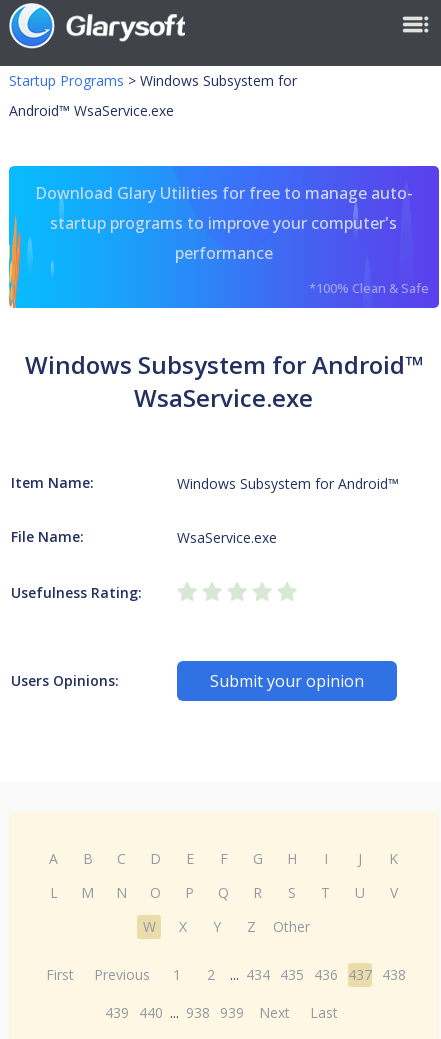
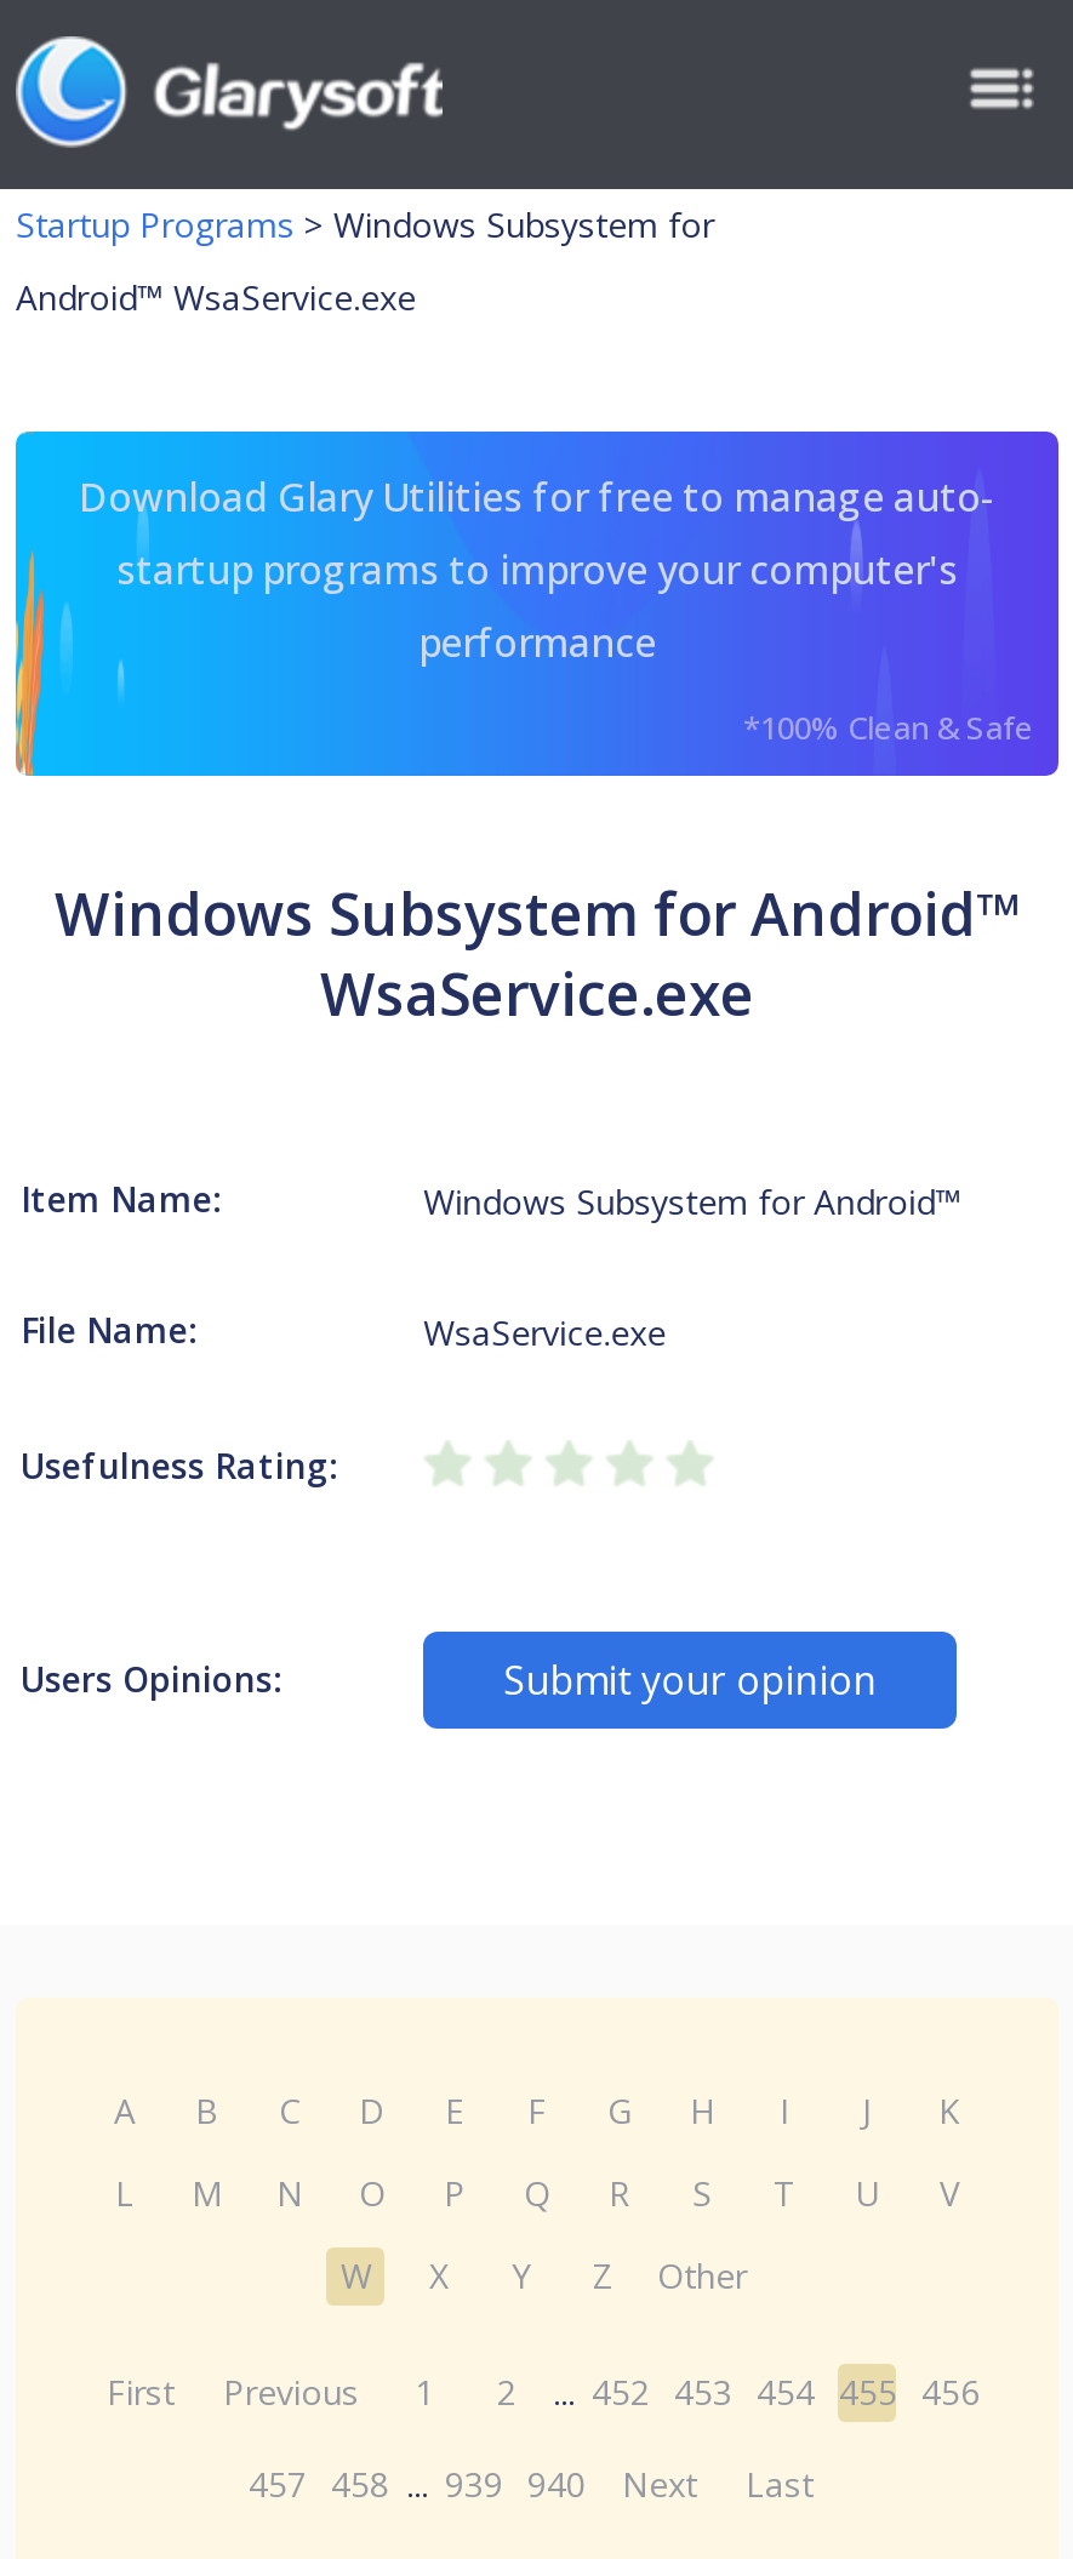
- First Previous 1 2 ... 434 435 436 437 438
+ First Previous 1 2 ... 452 453 454 455 456

- 439 440 ... 938 939 Next Last
+ 457 458 ... 939 940 Next Last
